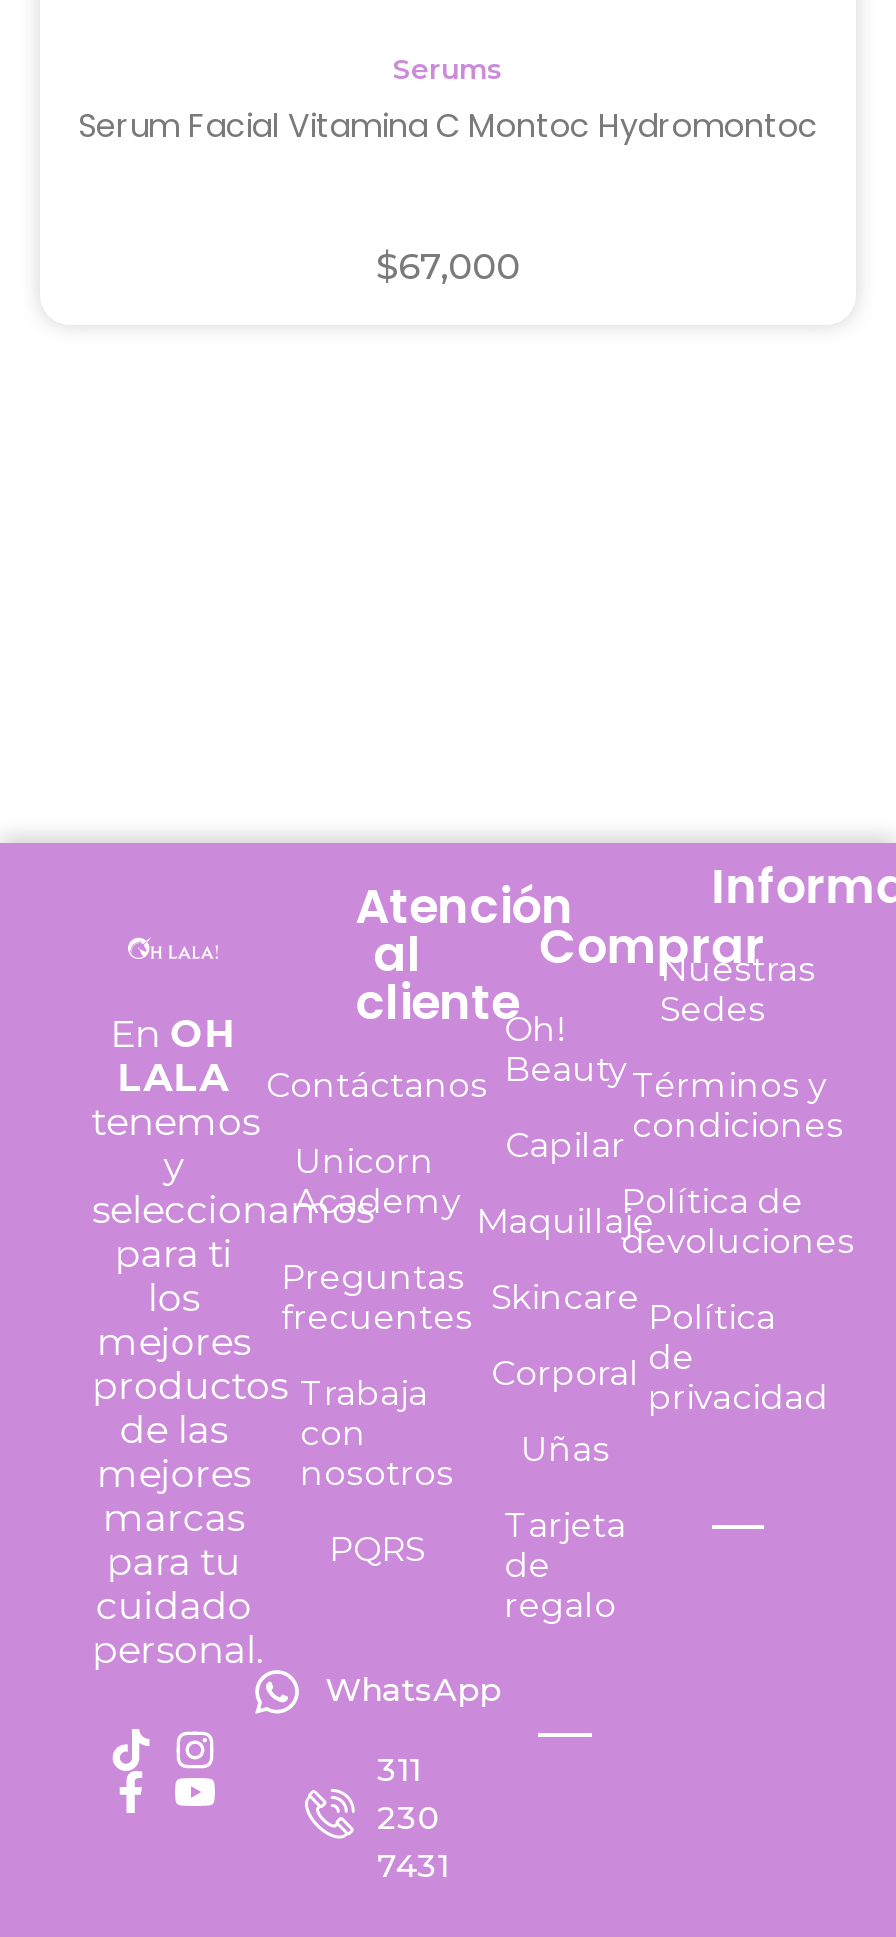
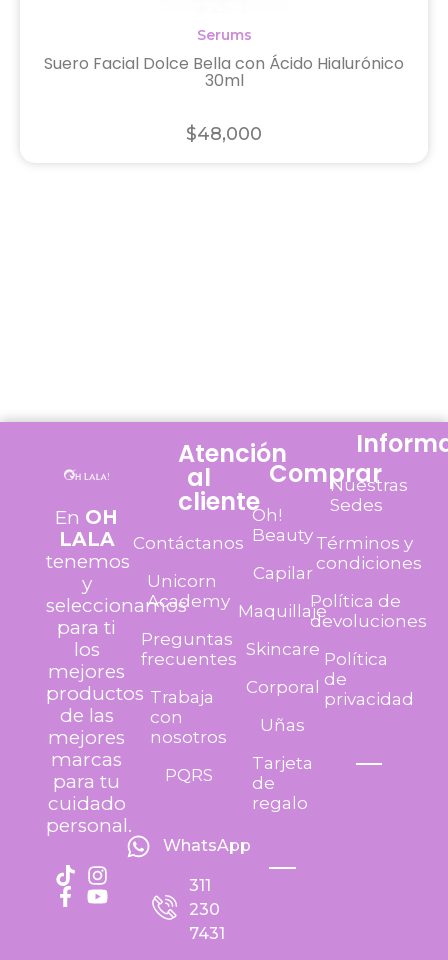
- Serum Facial Vitamina C Montoc Hydromontoc
+ Suero Facial Dolce Bella con Ácido Hialurónico
+ 30ml

- $67,000
+ $48,000
